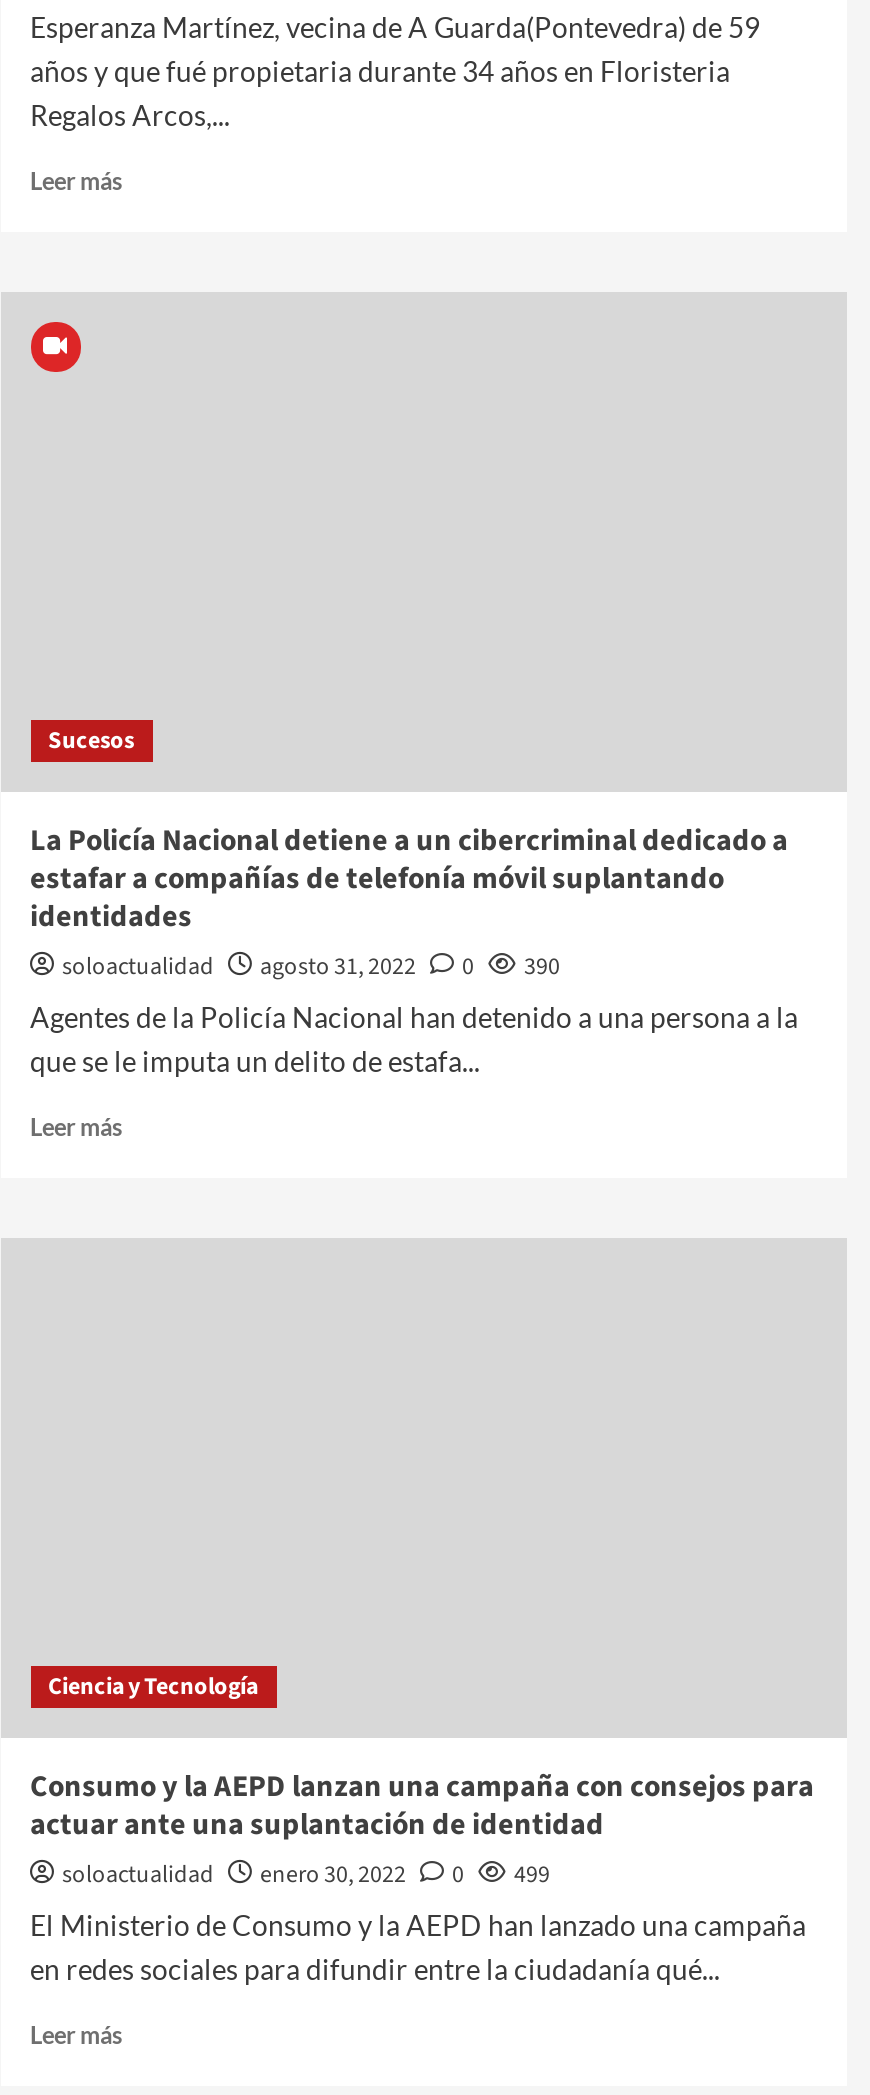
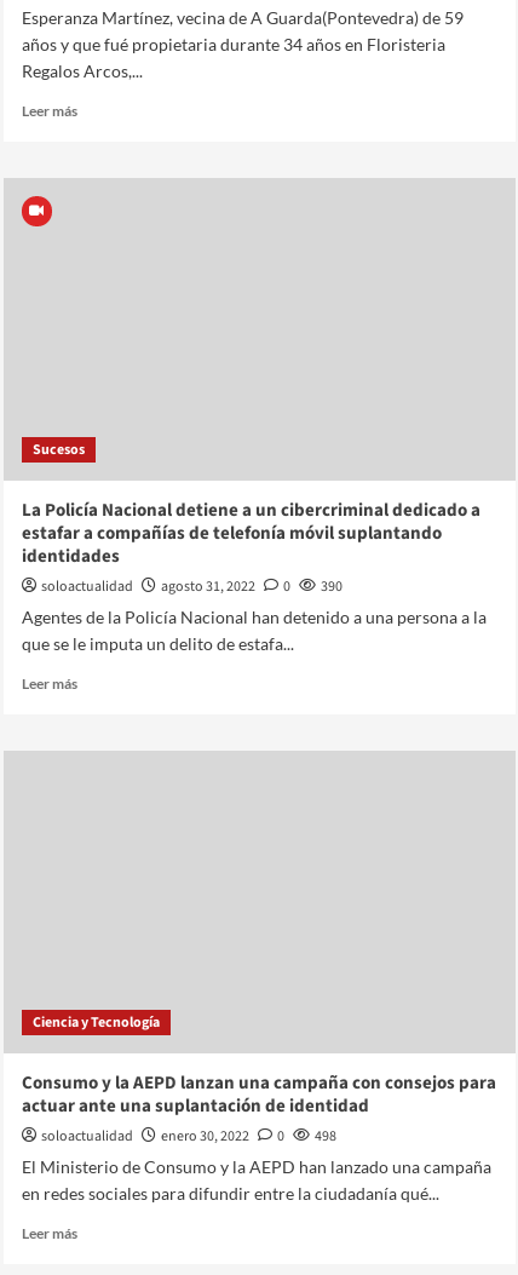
- soloactualidad enero 30, 2022 0 499
+ soloactualidad enero 30, 2022 0 498
